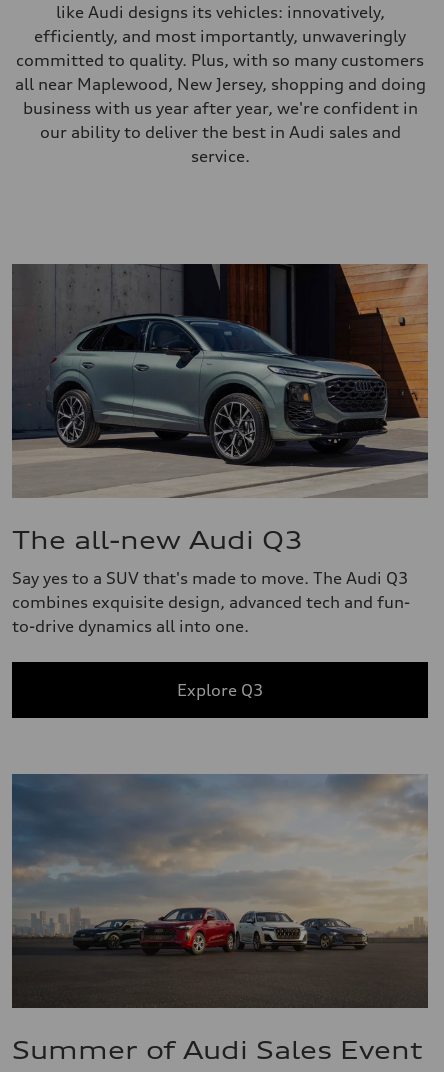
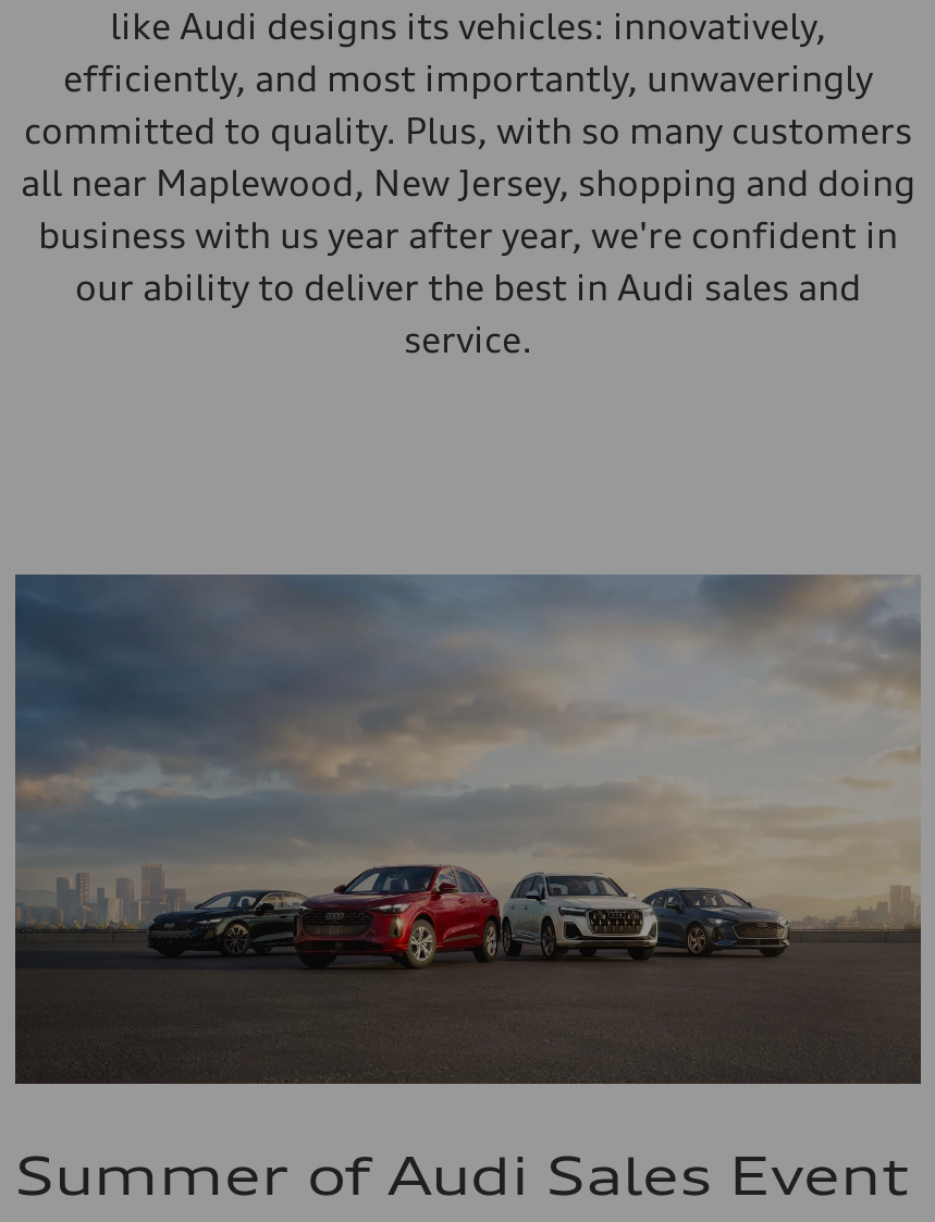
- [image]
- The all-new Audi Q3
- Say yes to a SUV that's made to move. The Audi Q3
- combines exquisite design, advanced tech and fun-
- to-drive dynamics all into one.
- Explore Q3
